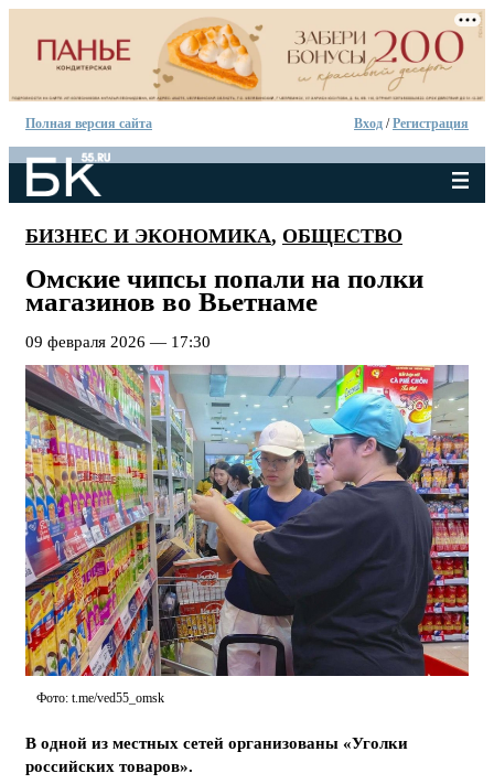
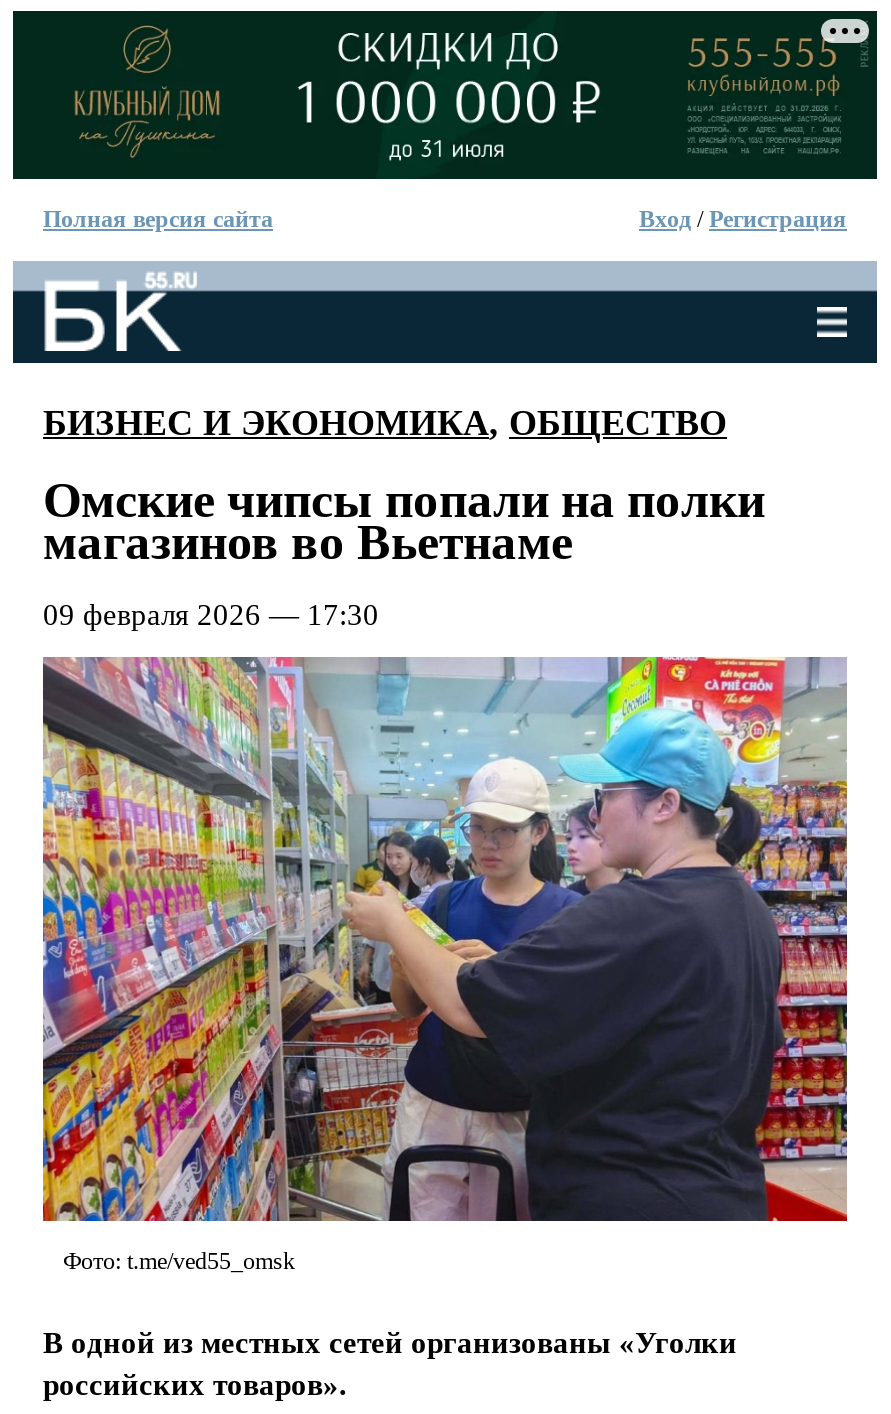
- [image]
+ [image]
